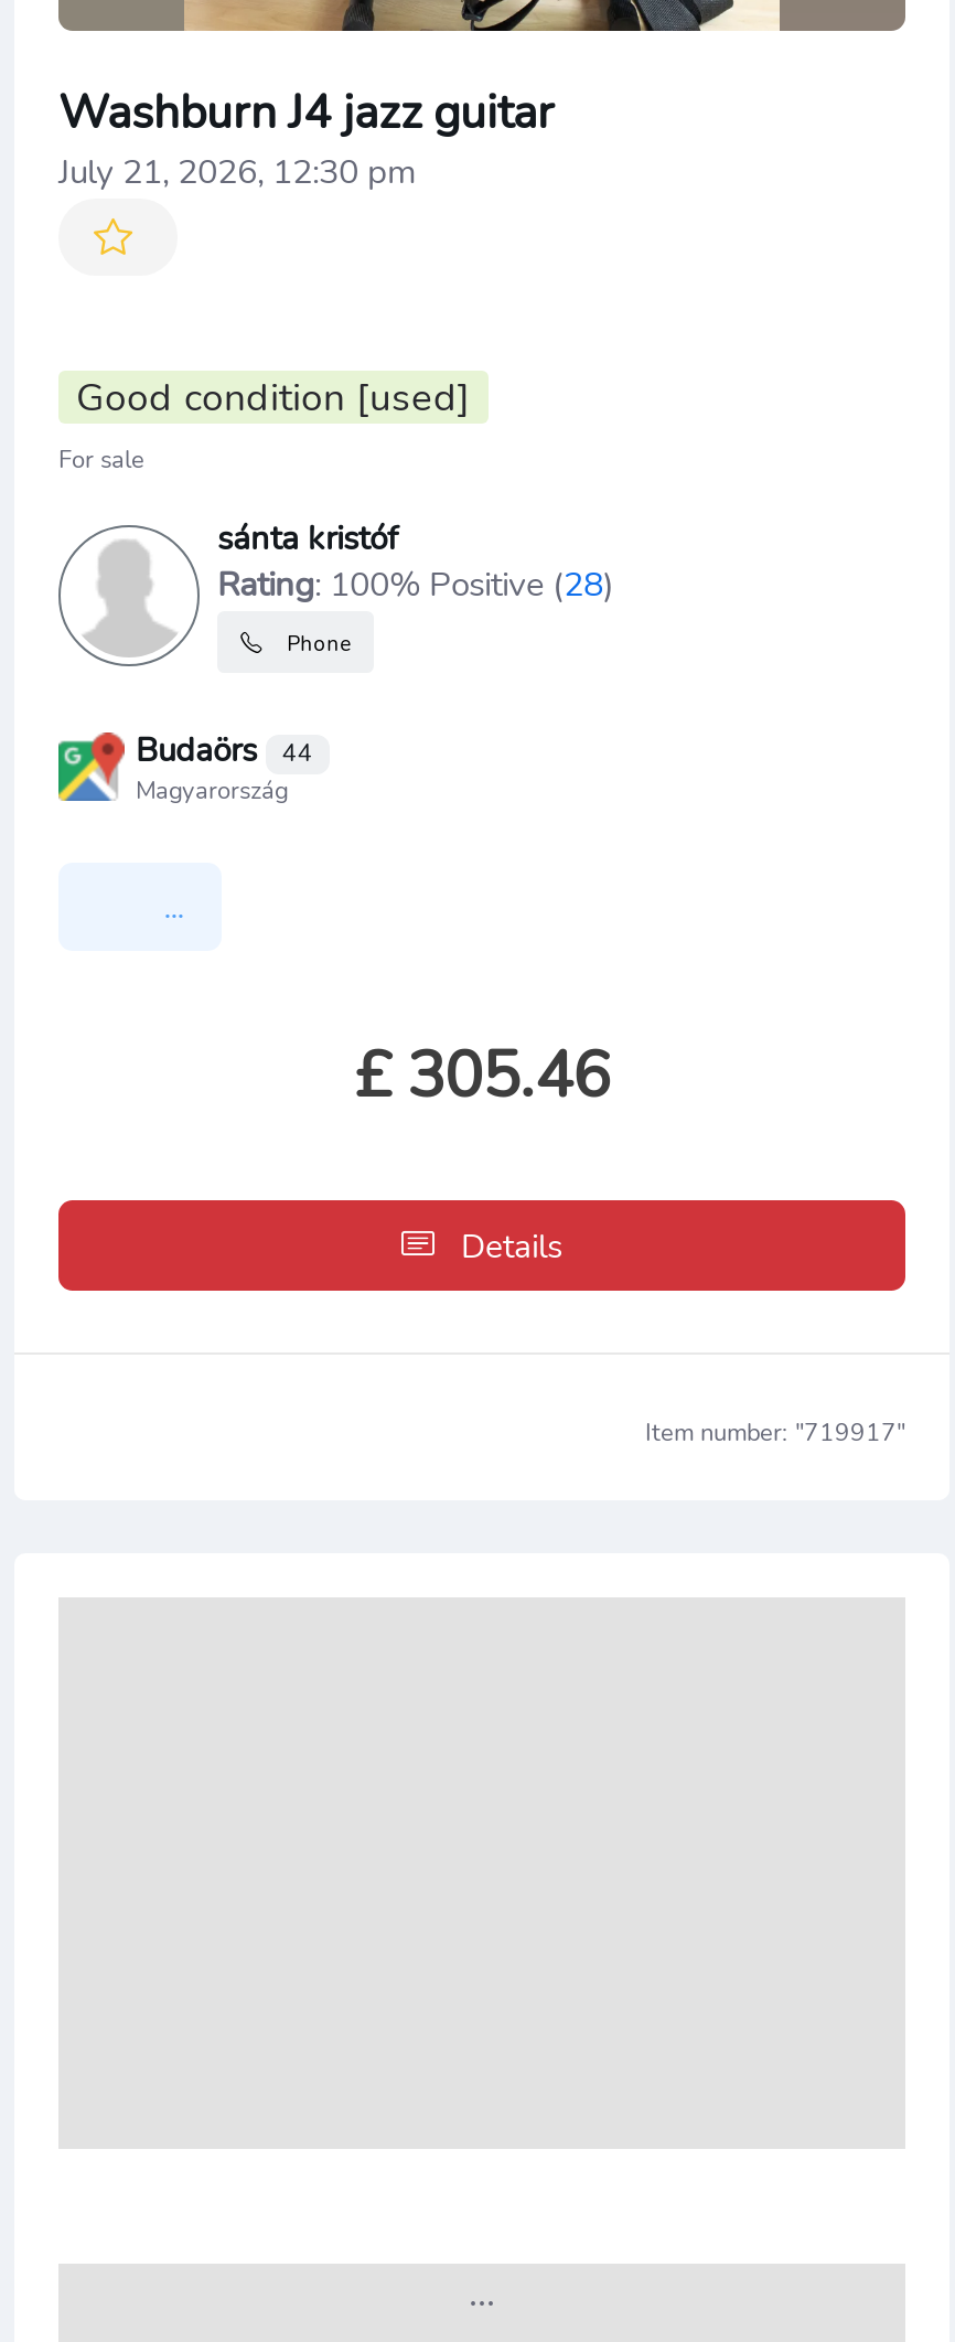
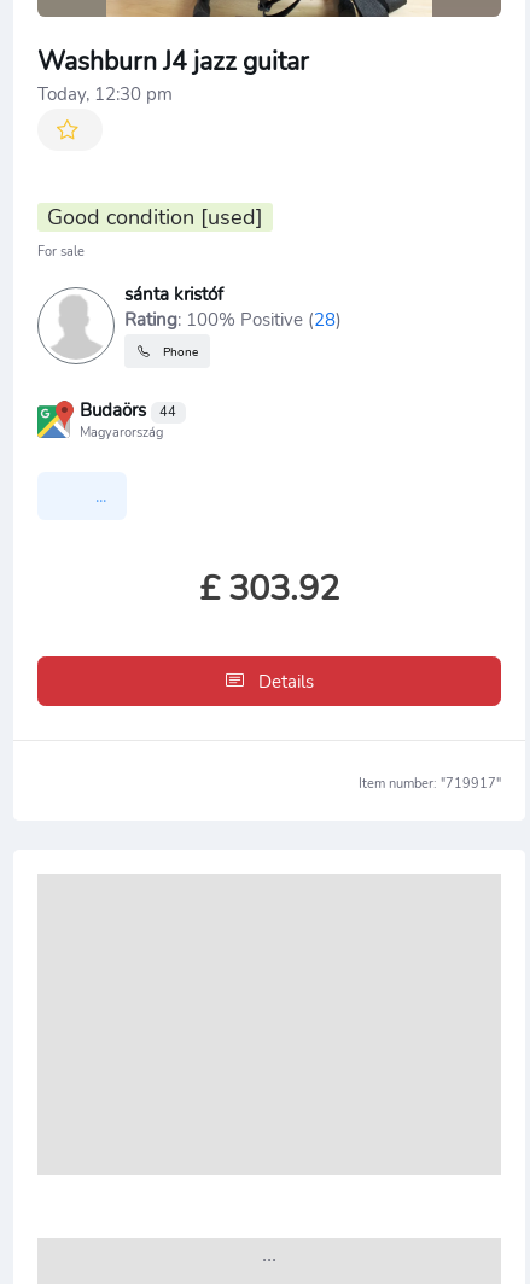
- July 21, 2026, 12:30 pm
+ Today, 12:30 pm

- £ 305.46
+ £ 303.92
